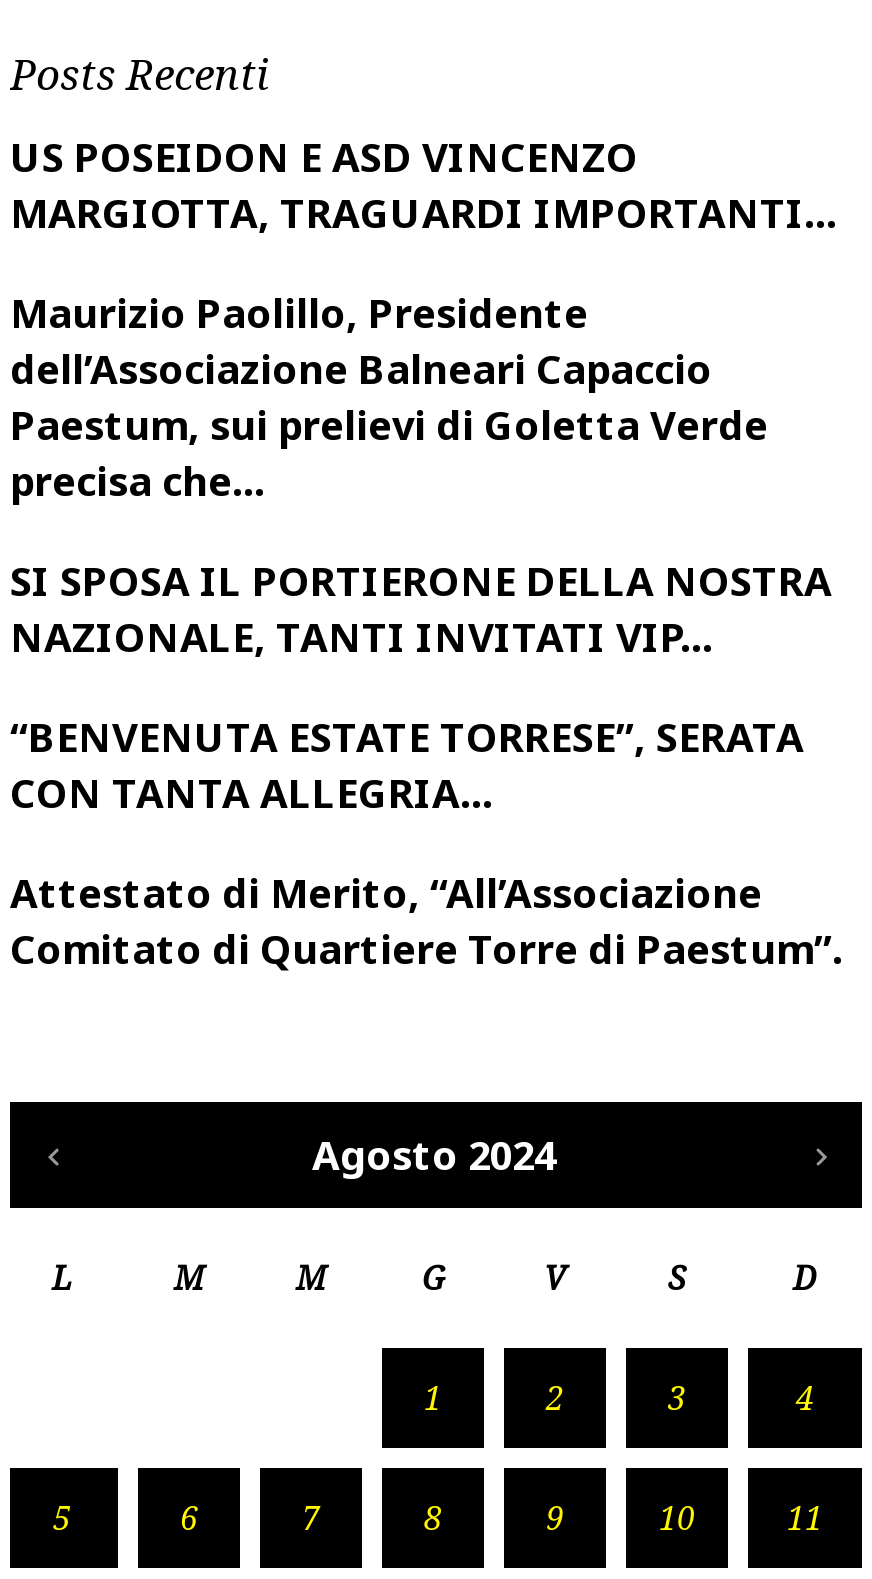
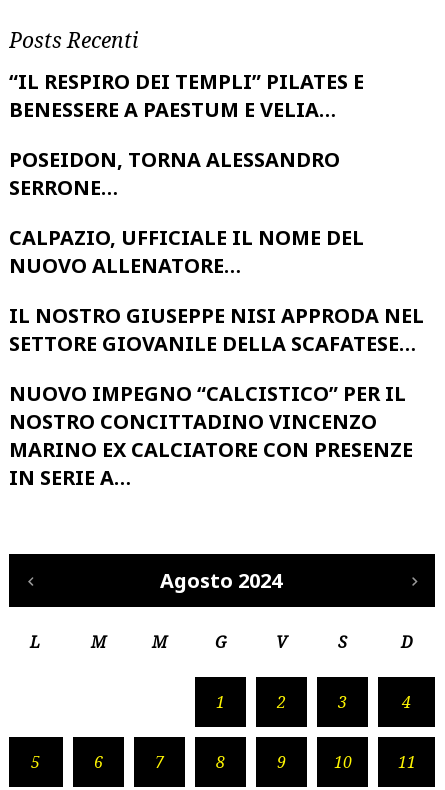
- US POSEIDON E ASD VINCENZO
- MARGIOTTA, TRAGUARDI IMPORTANTI…
+ “IL RESPIRO DEI TEMPLI” PILATES E
+ BENESSERE A PAESTUM E VELIA…

- Maurizio Paolillo, Presidente
- dell’Associazione Balneari Capaccio
- Paestum, sui prelievi di Goletta Verde
- precisa che…
+ POSEIDON, TORNA ALESSANDRO
+ SERRONE…

- SI SPOSA IL PORTIERONE DELLA NOSTRA
- NAZIONALE, TANTI INVITATI VIP…
+ CALPAZIO, UFFICIALE IL NOME DEL
+ NUOVO ALLENATORE…

- “BENVENUTA ESTATE TORRESE”, SERATA
- CON TANTA ALLEGRIA…
+ IL NOSTRO GIUSEPPE NISI APPRODA NEL
+ SETTORE GIOVANILE DELLA SCAFATESE…

- Attestato di Merito, “All’Associazione
- Comitato di Quartiere Torre di Paestum”.
+ NUOVO IMPEGNO “CALCISTICO” PER IL
+ NOSTRO CONCITTADINO VINCENZO
+ MARINO EX CALCIATORE CON PRESENZE
+ IN SERIE A…
